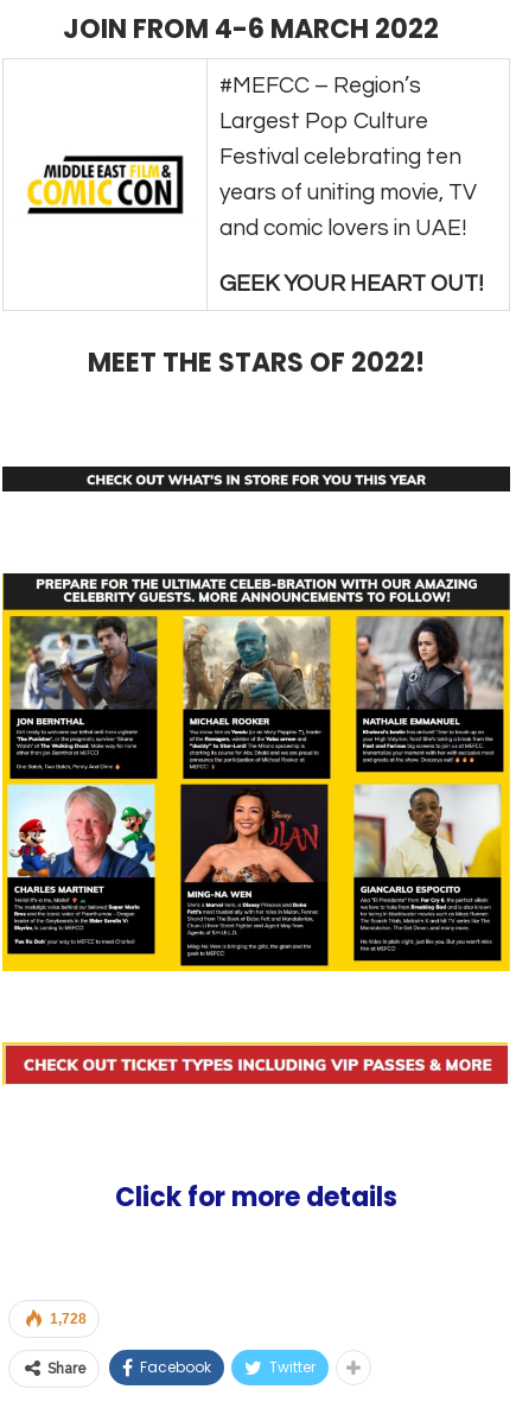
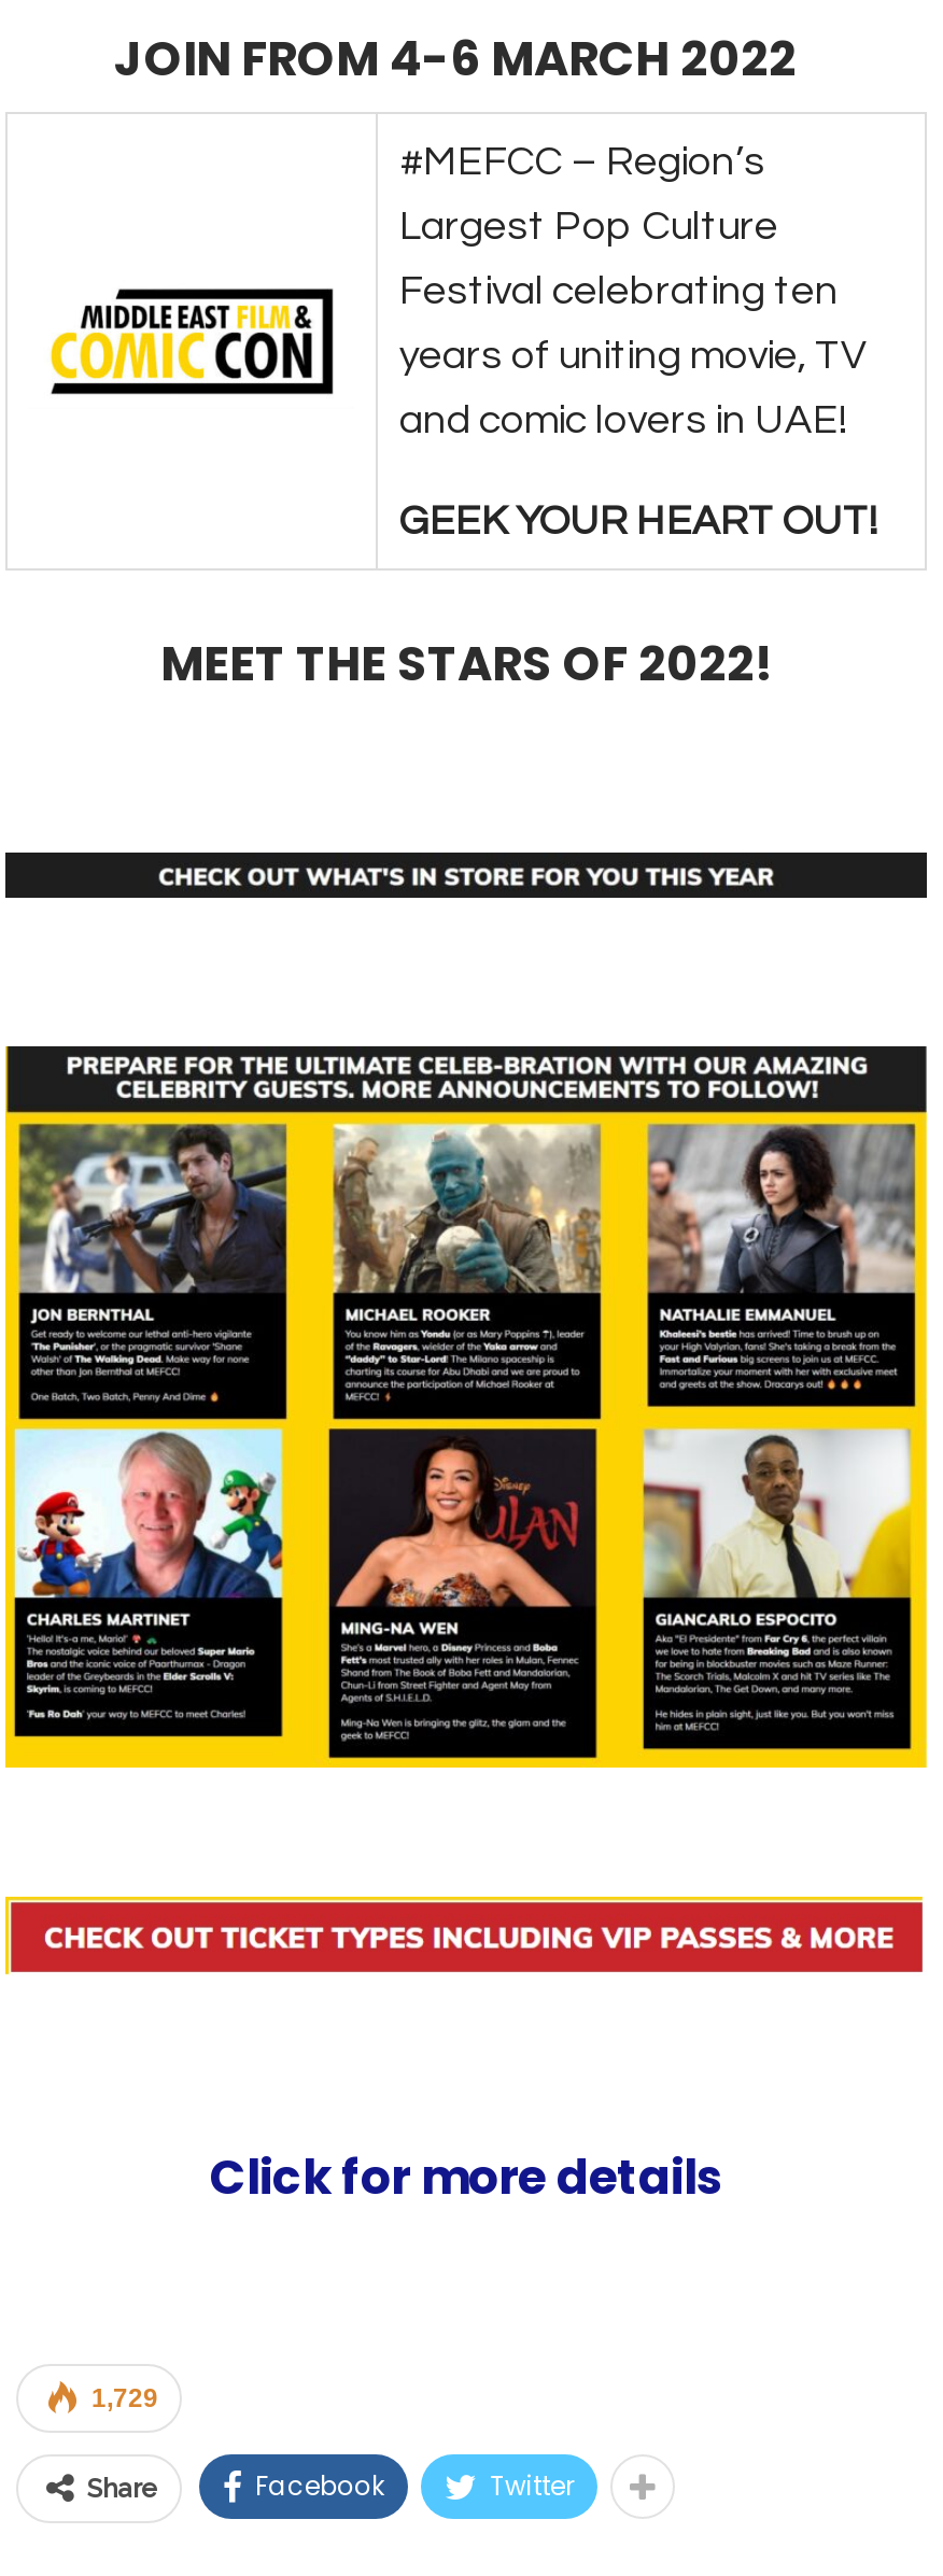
- 1,728
+ 1,729
